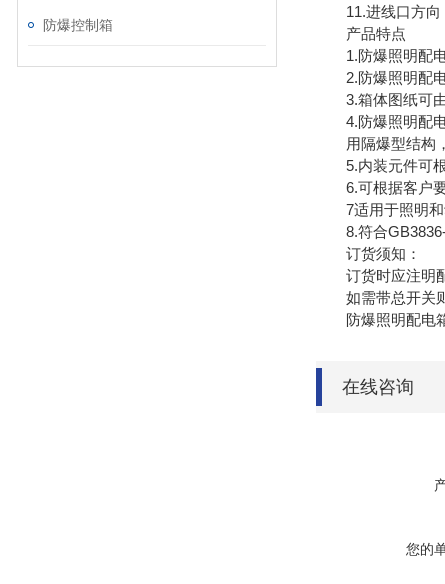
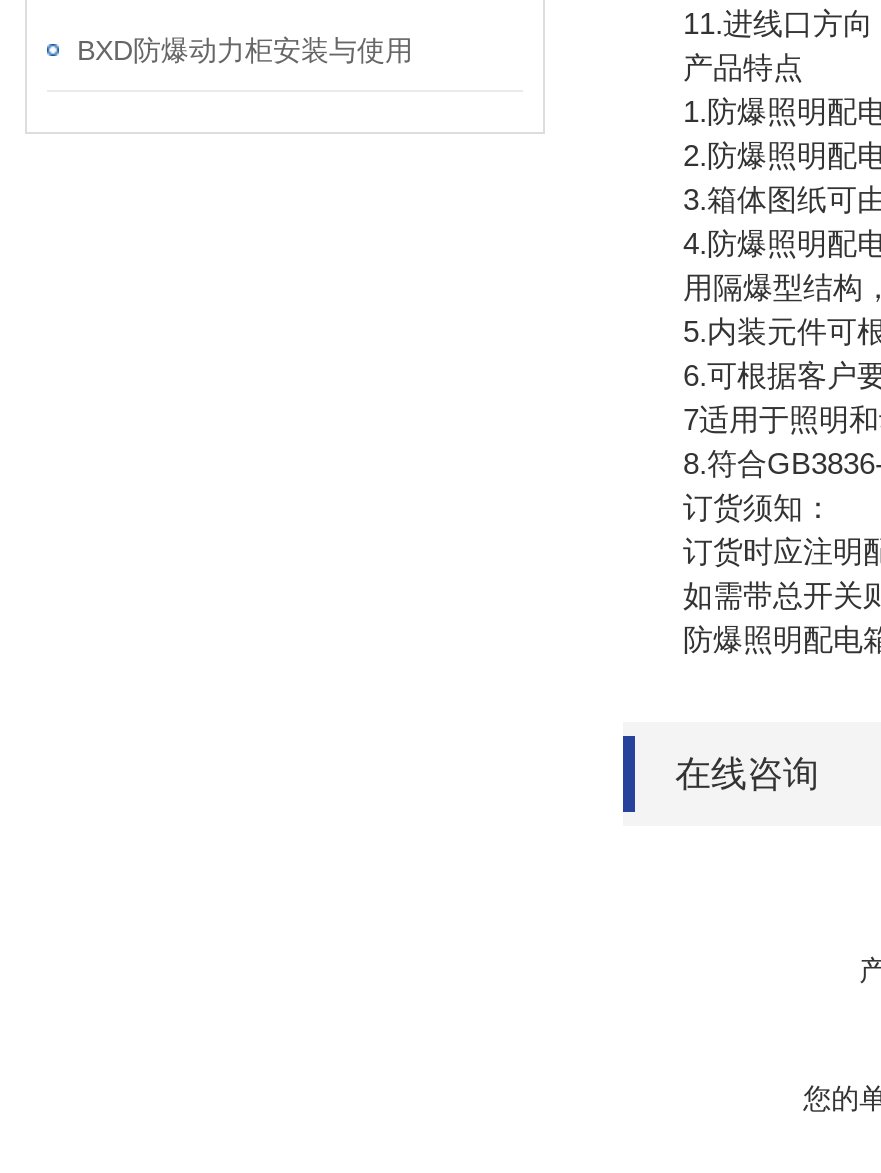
- 防爆控制箱
+ BXD防爆动力柜安装与使用
